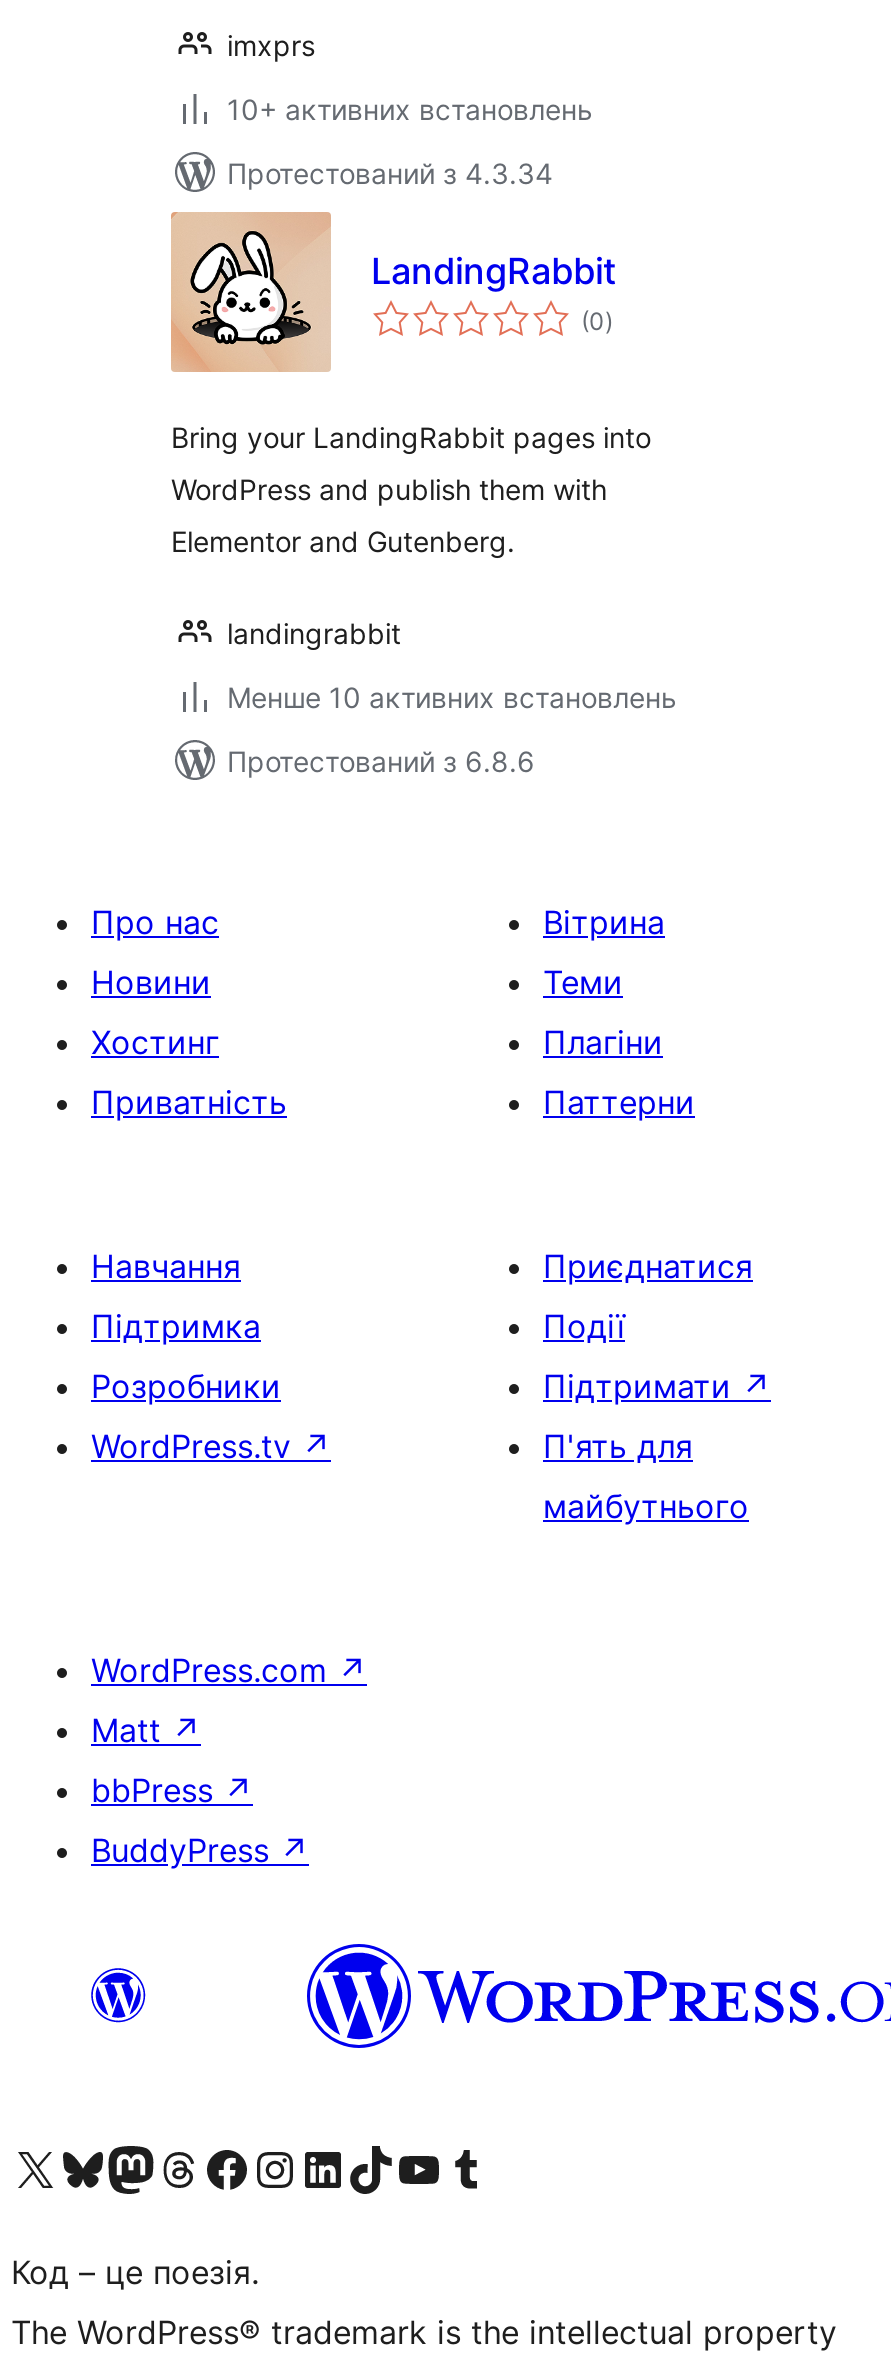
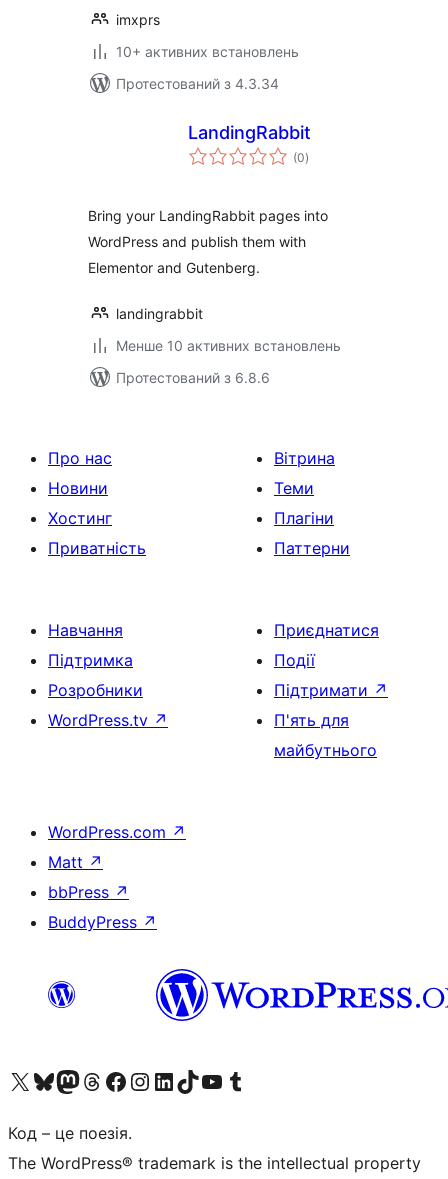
- [image]
